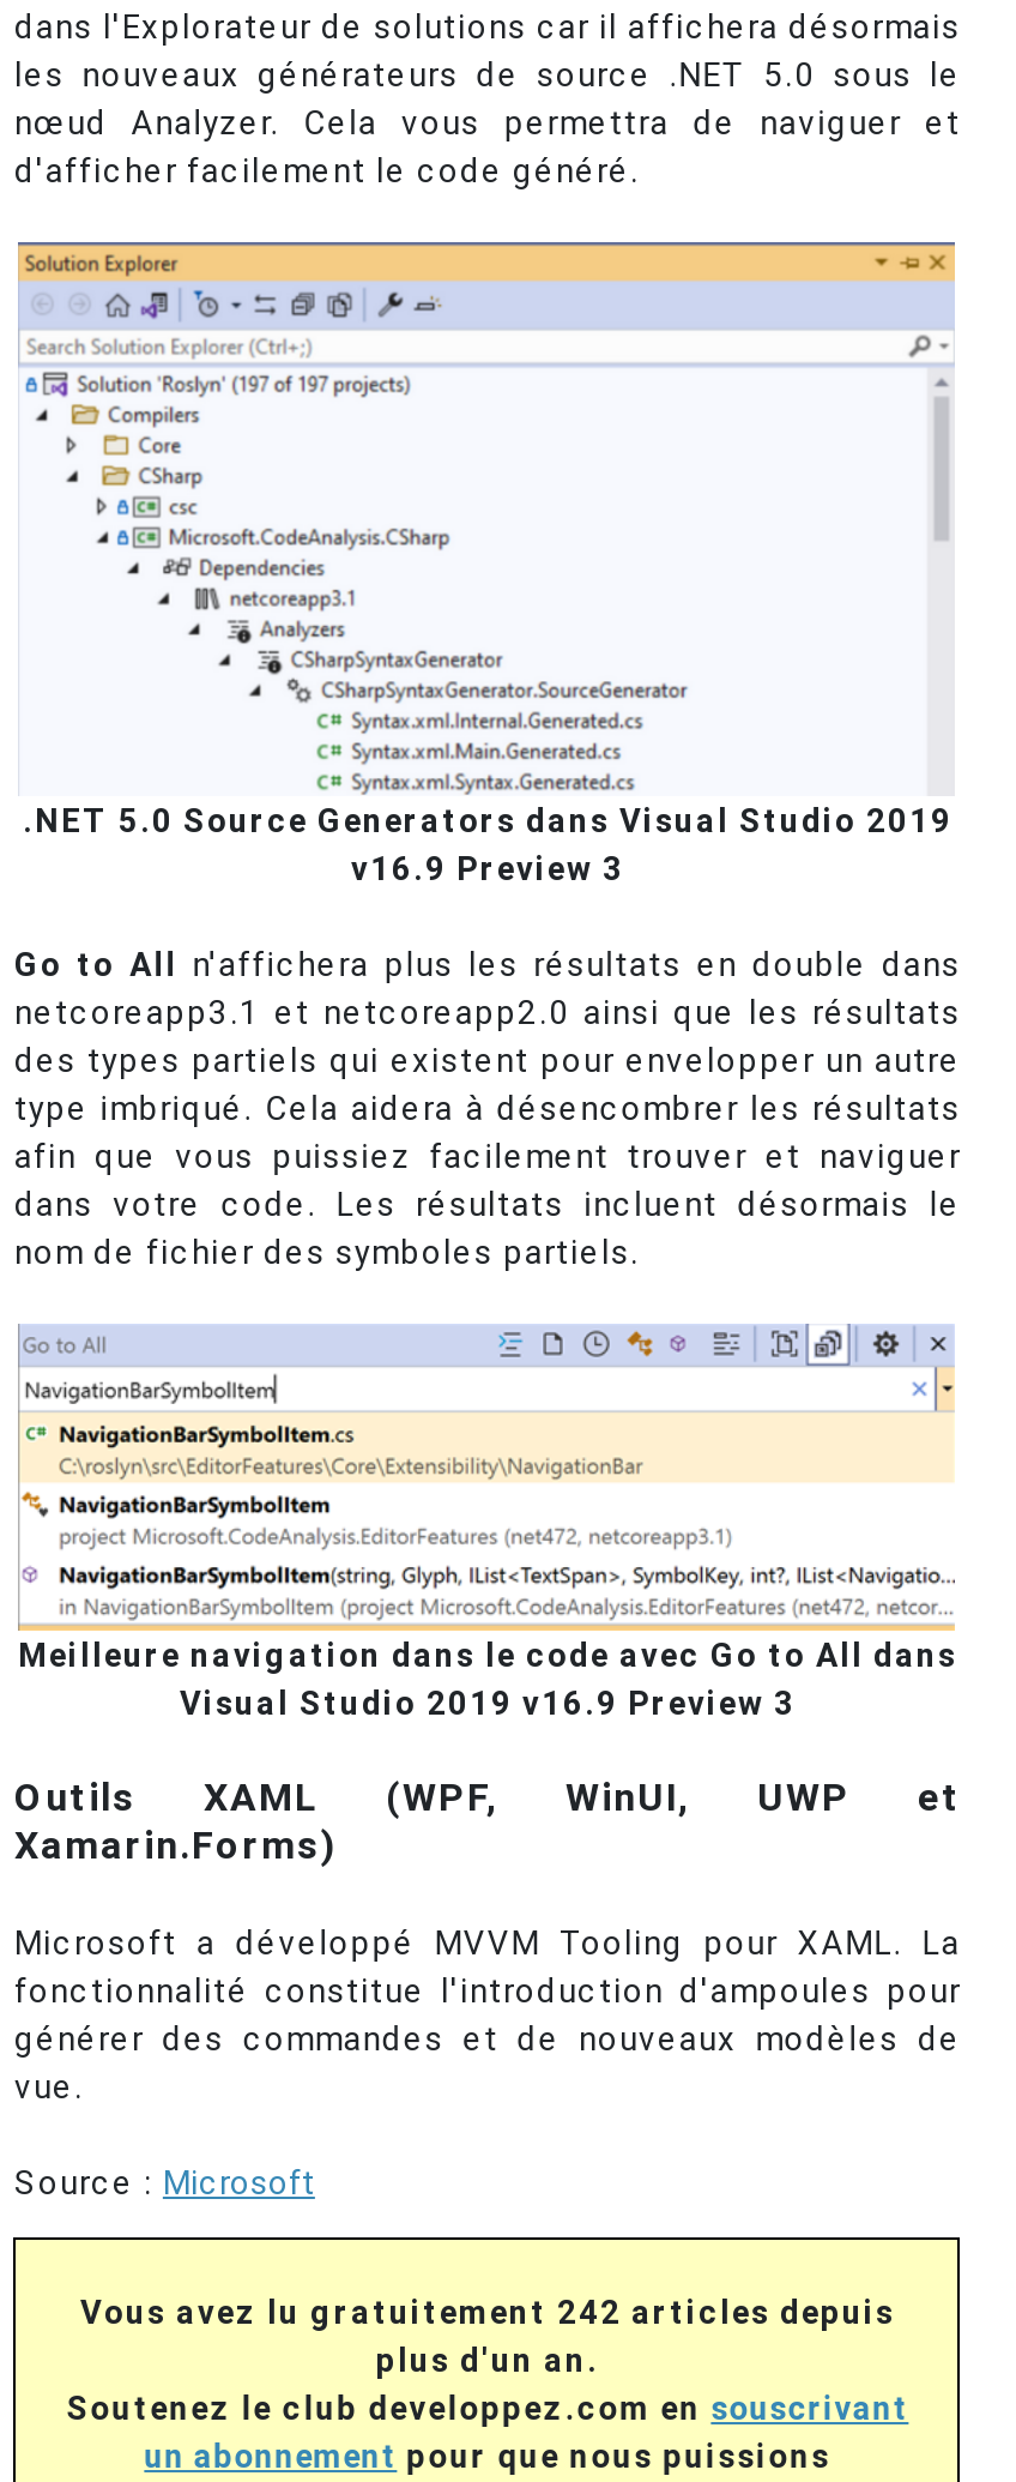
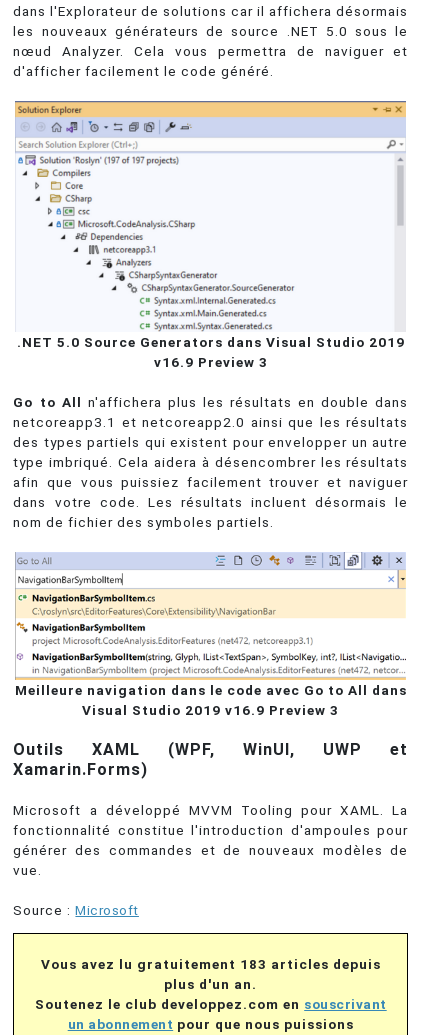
- Vous avez lu gratuitement 242 articles depuis
+ Vous avez lu gratuitement 183 articles depuis
